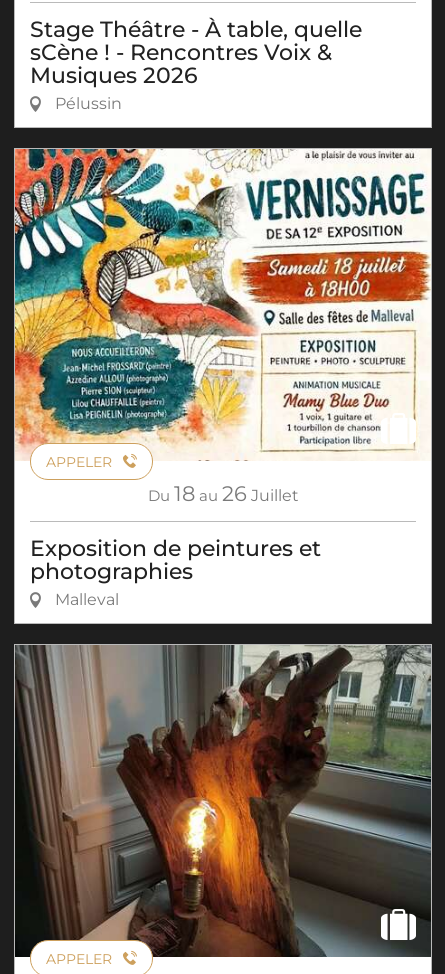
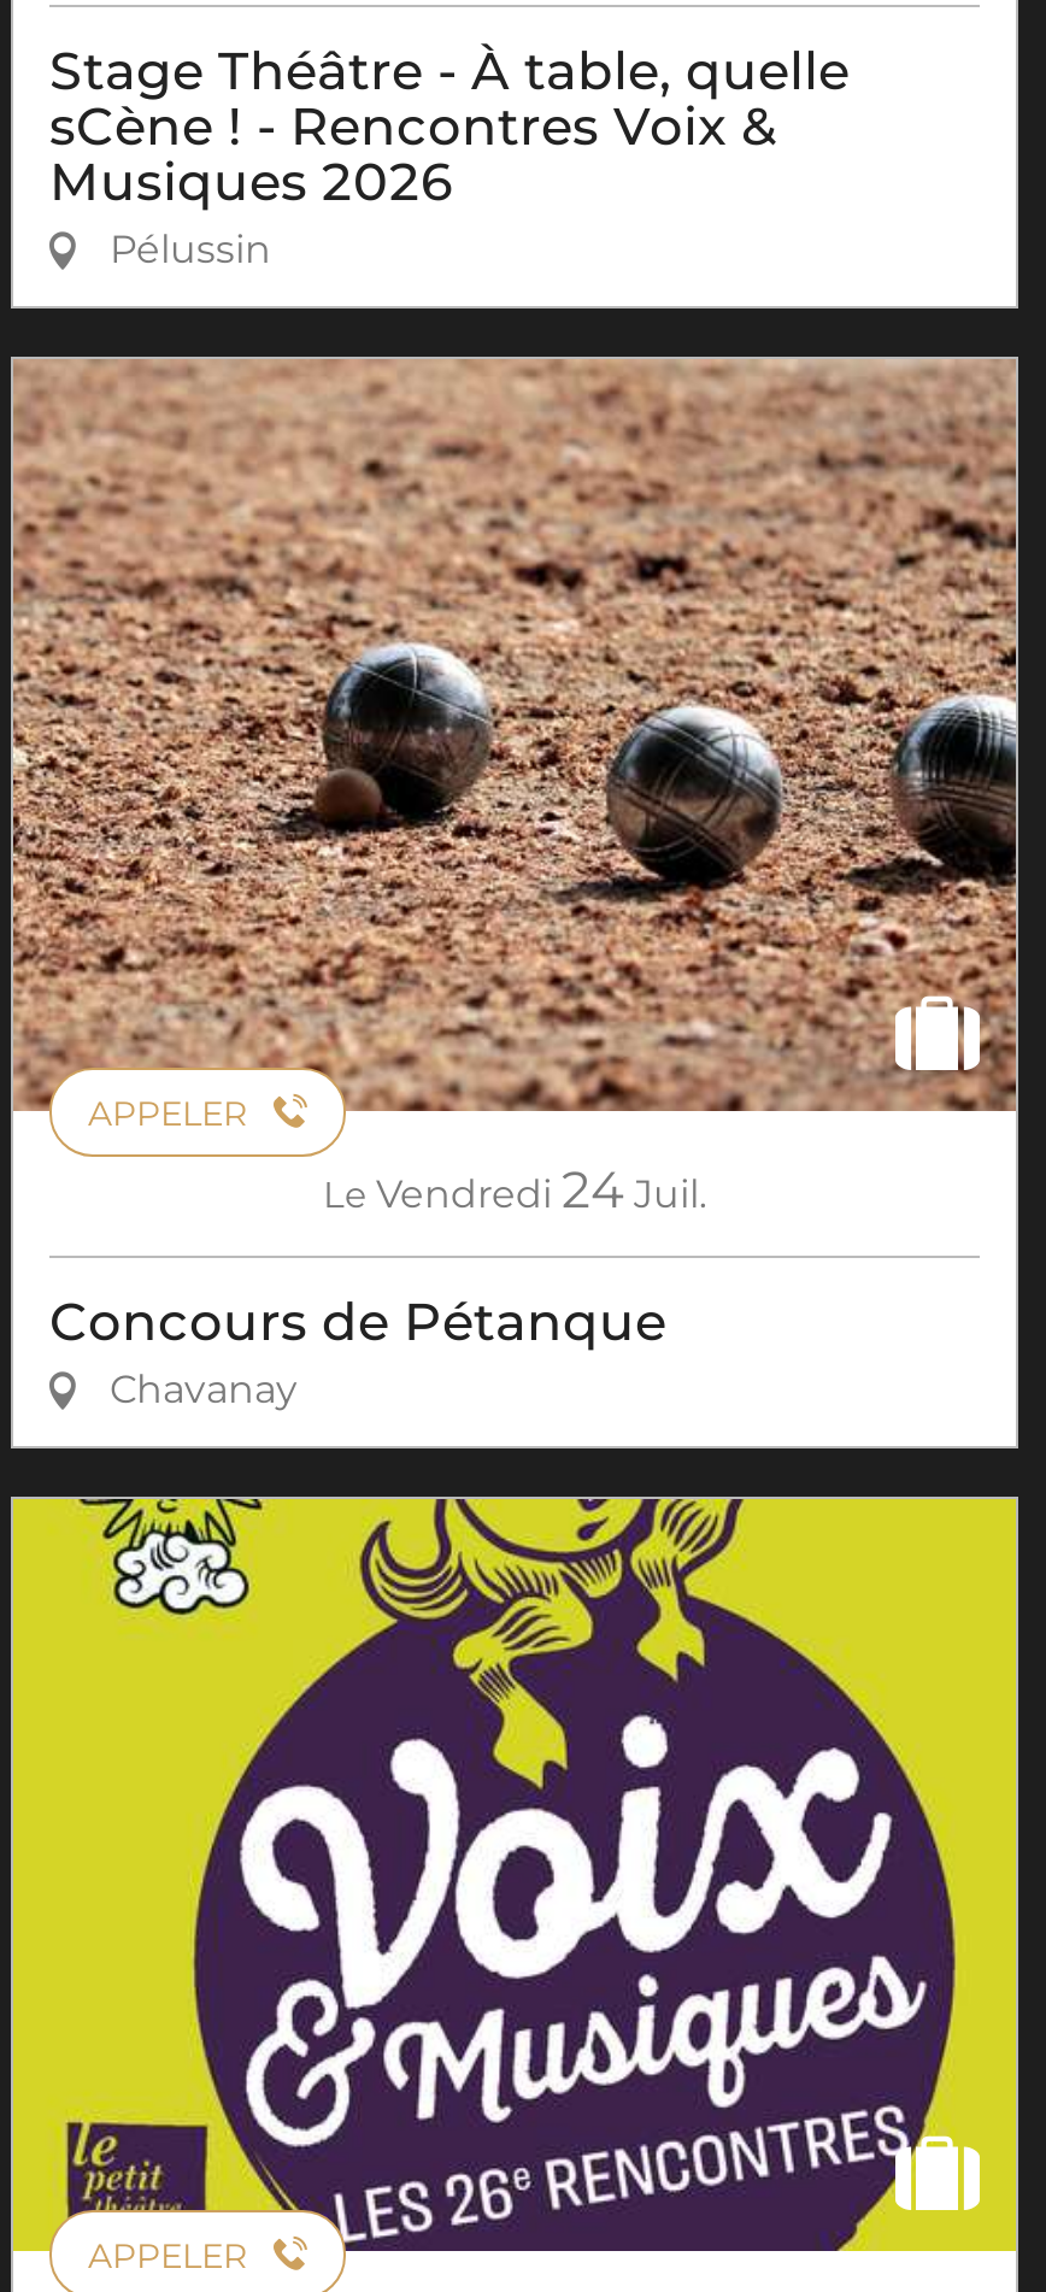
- [image]
- Du 18 au 26 Juillet
+ [image]
+ Le Vendredi 24 Juil.

- Exposition de peintures et
- photographies
- Malleval
+ Concours de Pétanque
+ Chavanay

- [image]
+ [image]
